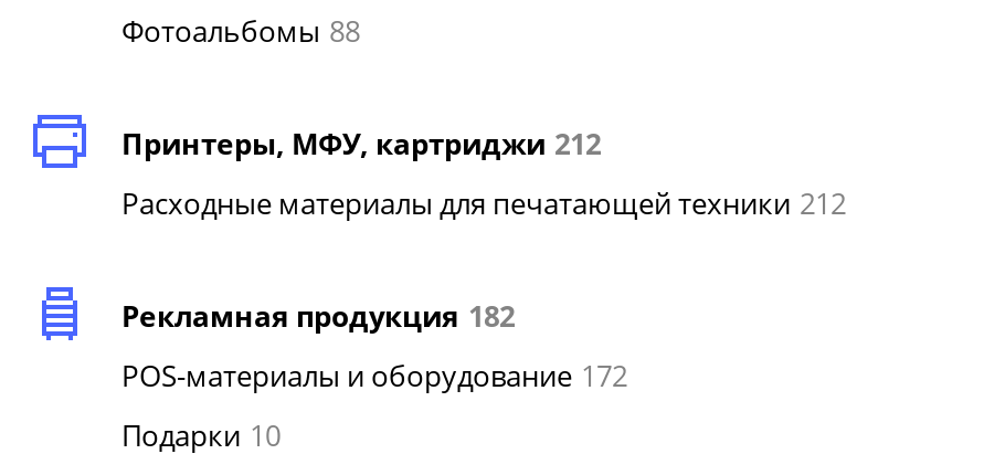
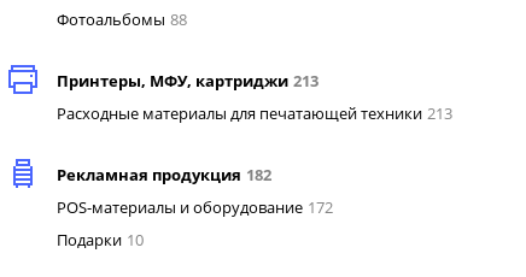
- Принтеры, МФУ, картриджи 212
+ Принтеры, МФУ, картриджи 213

- Расходные материалы для печатающей техники 212
+ Расходные материалы для печатающей техники 213
